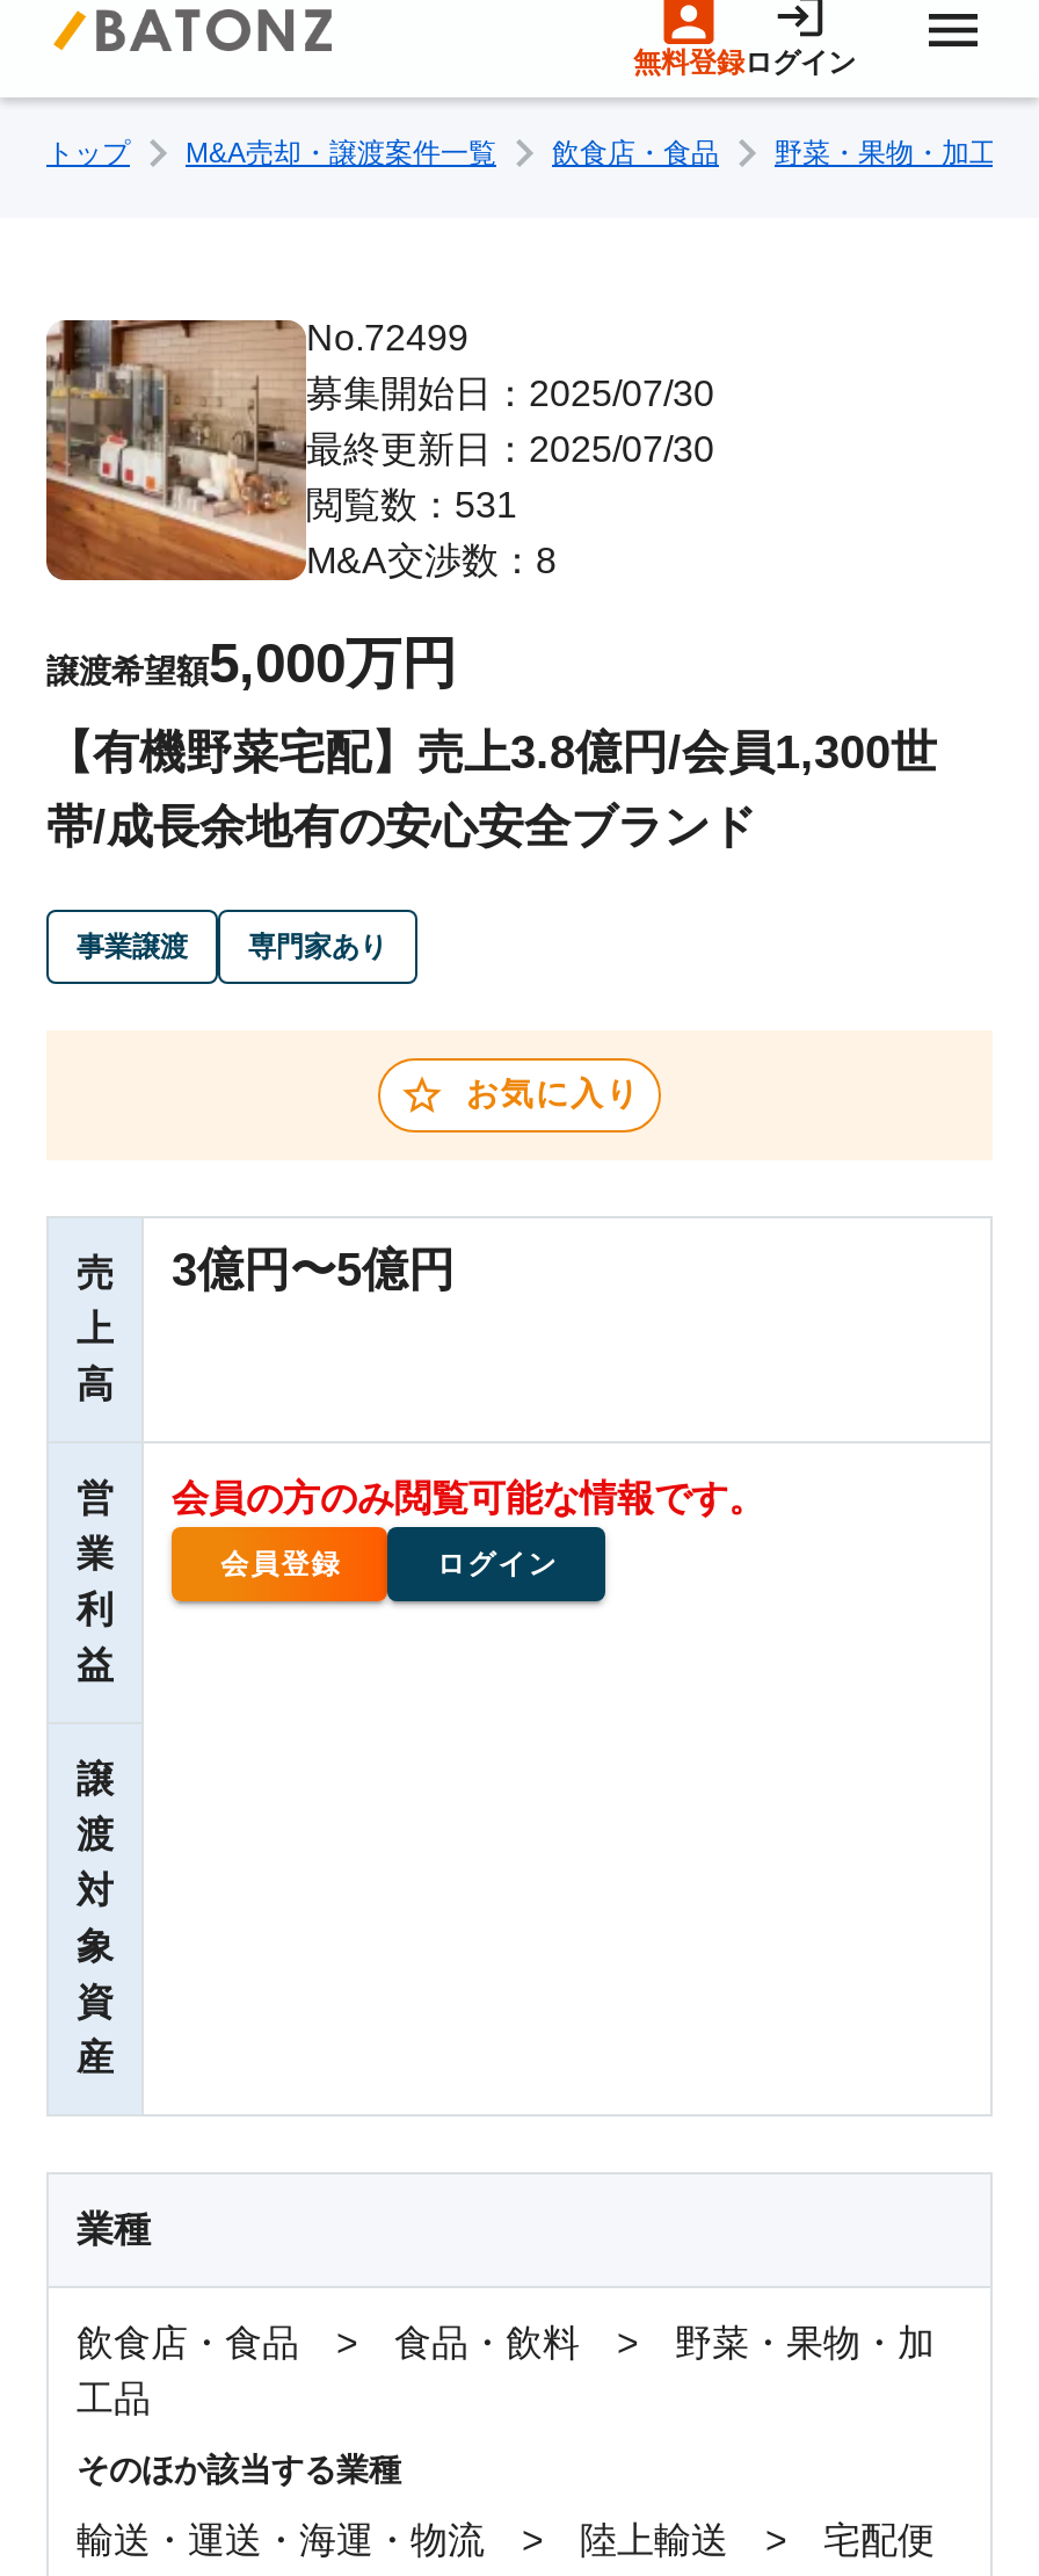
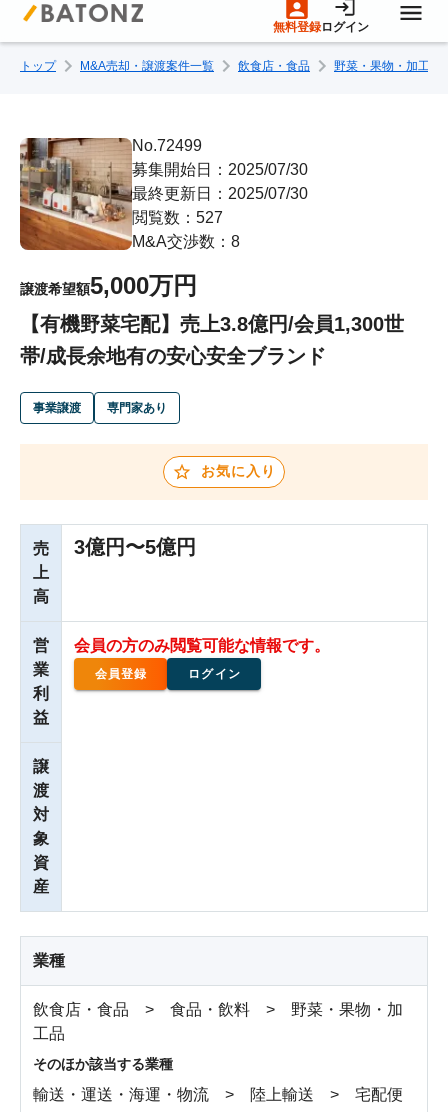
- 閲覧数：531
+ 閲覧数：527
